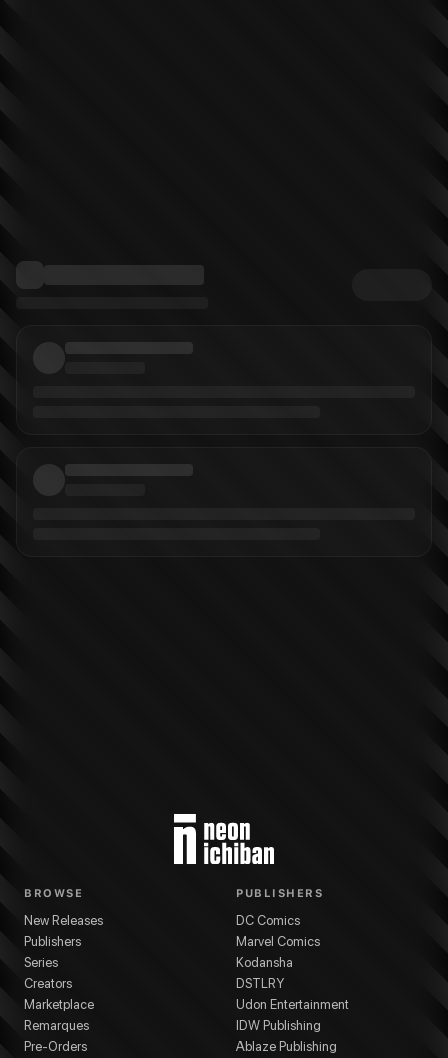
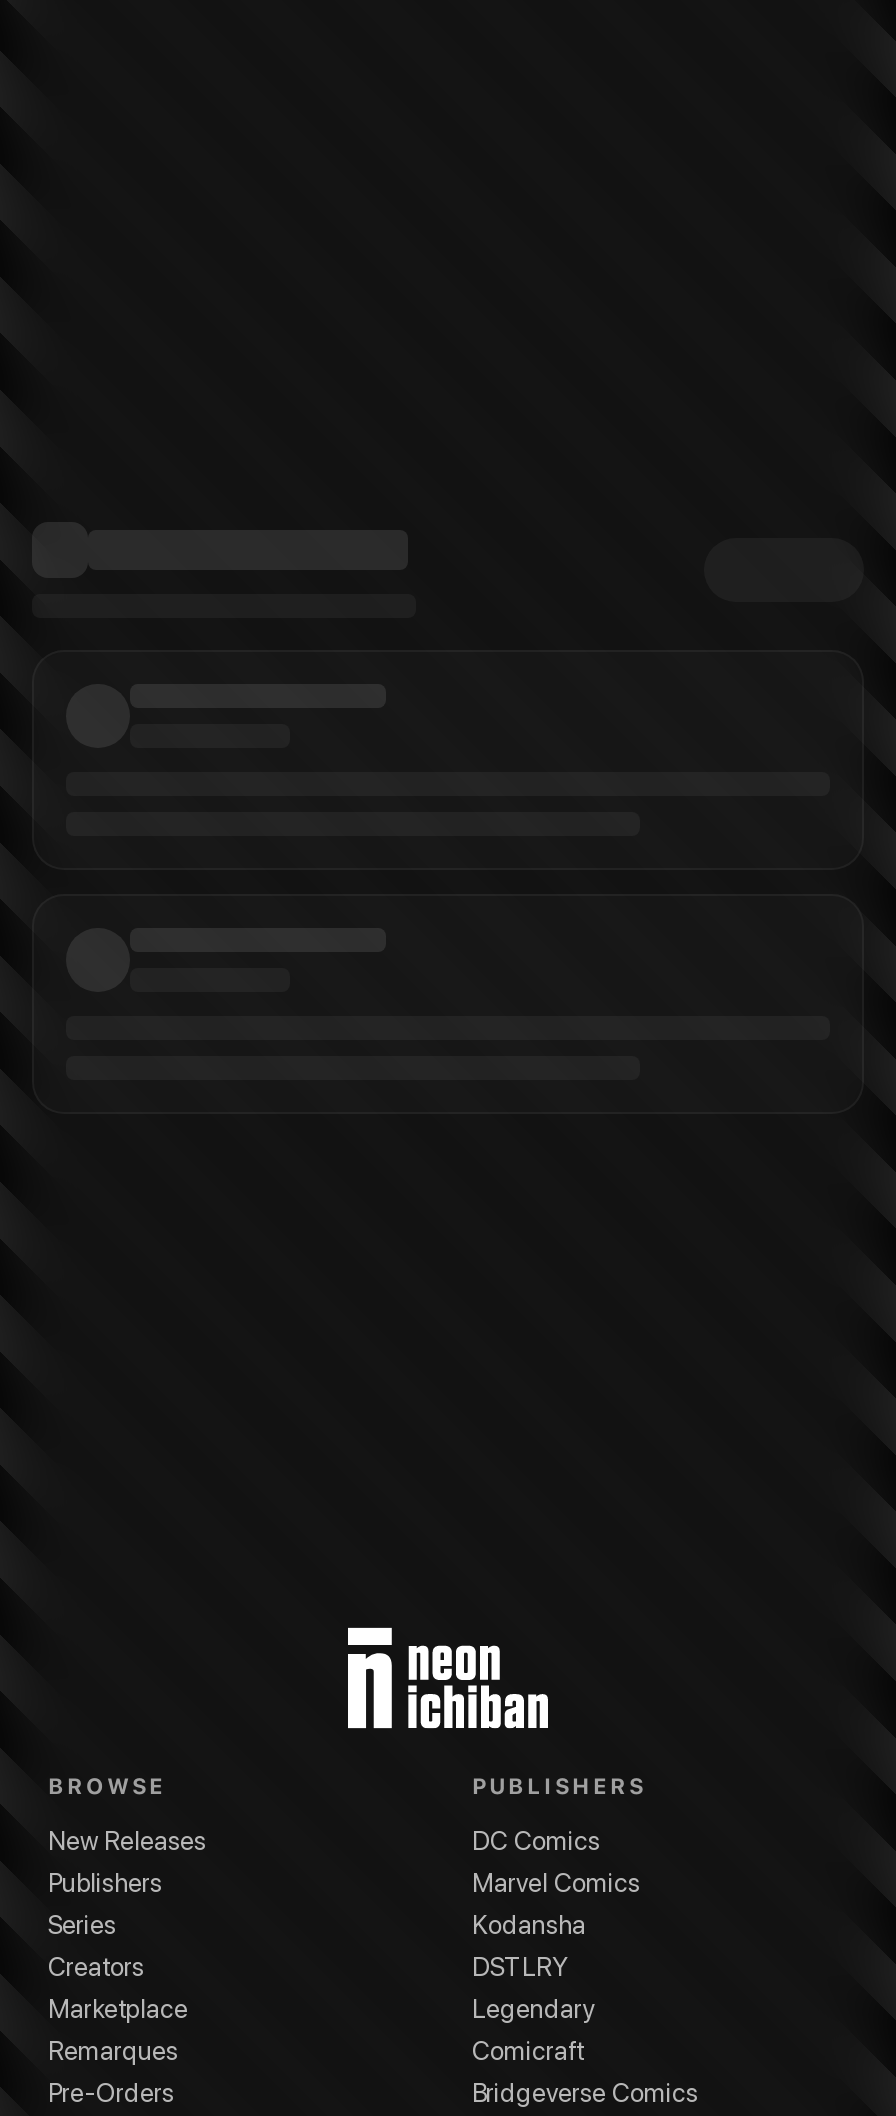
- Udon Entertainment
- IDW Publishing
- Ablaze Publishing
+ Legendary
+ Comicraft
+ Bridgeverse Comics
